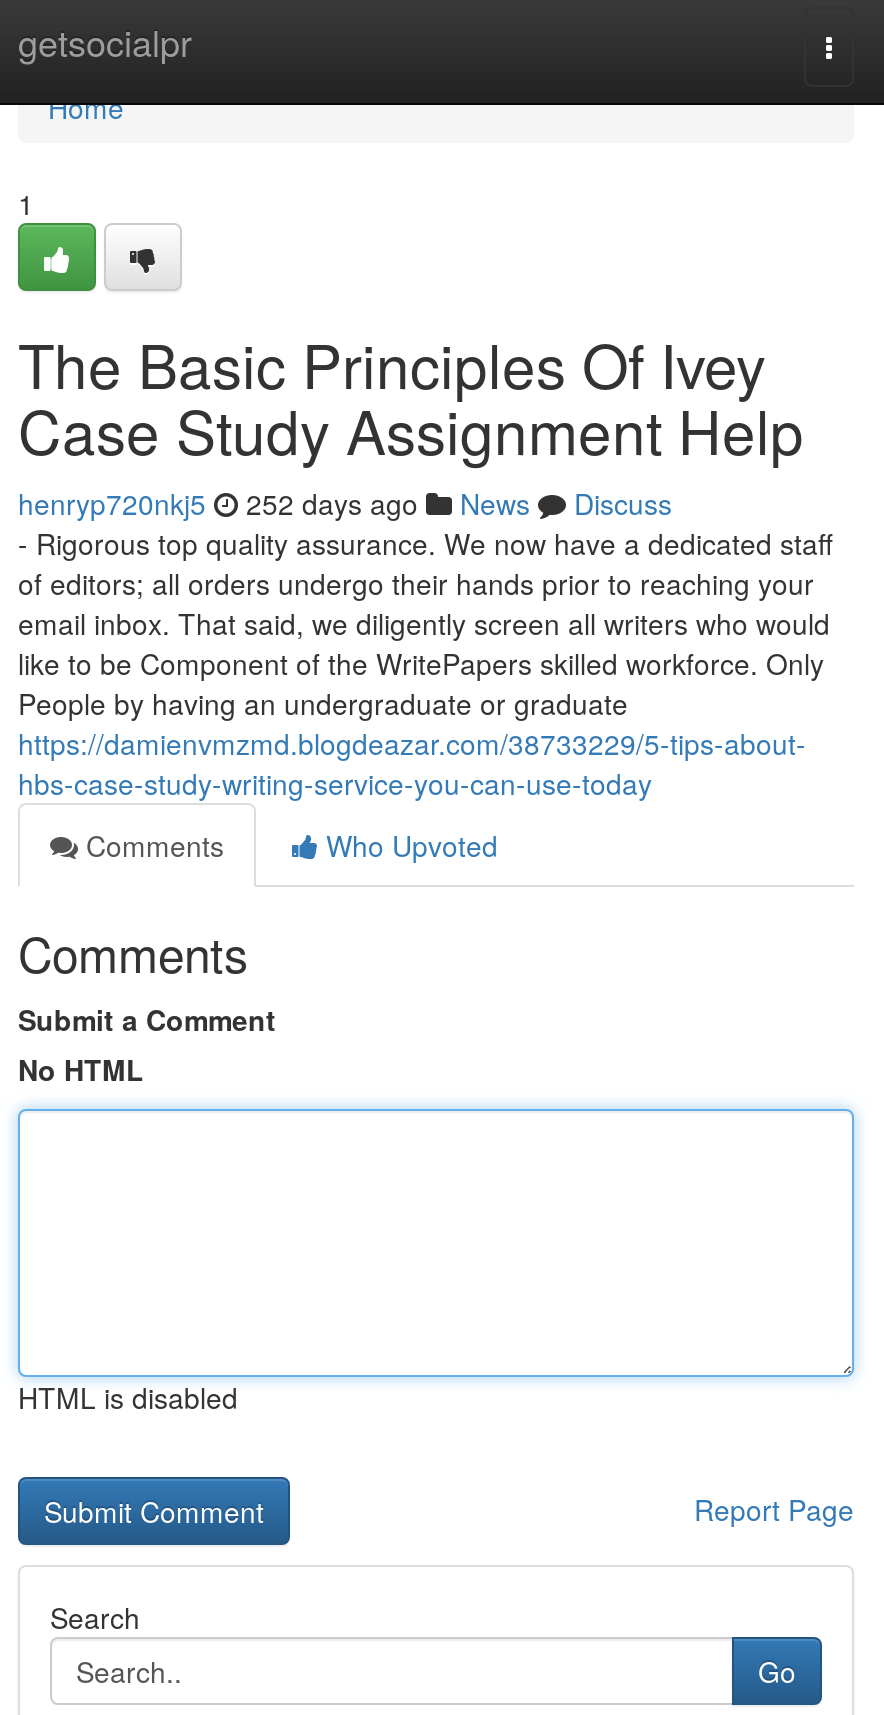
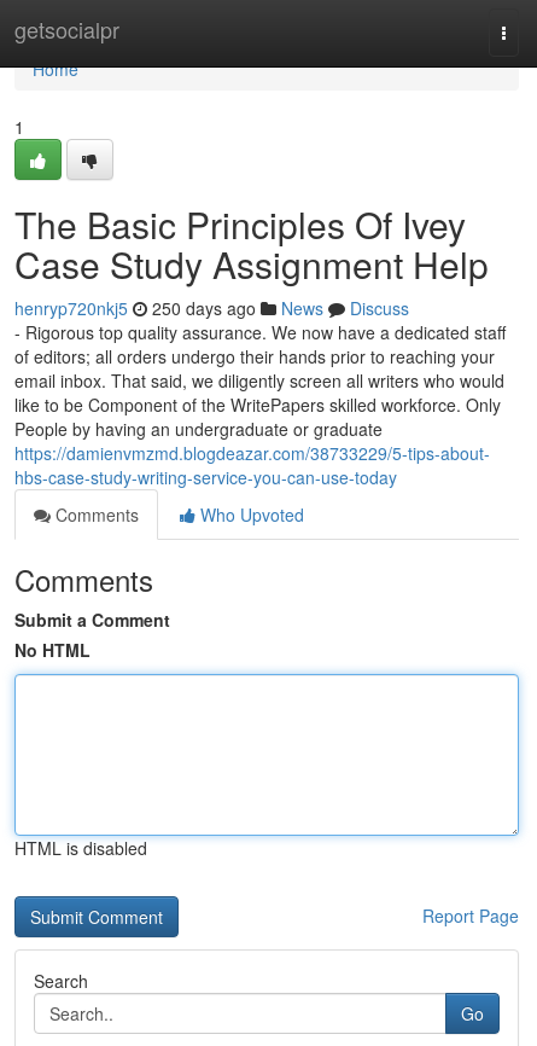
- henryp720nkj5 252 days ago News Discuss
+ henryp720nkj5 250 days ago News Discuss
